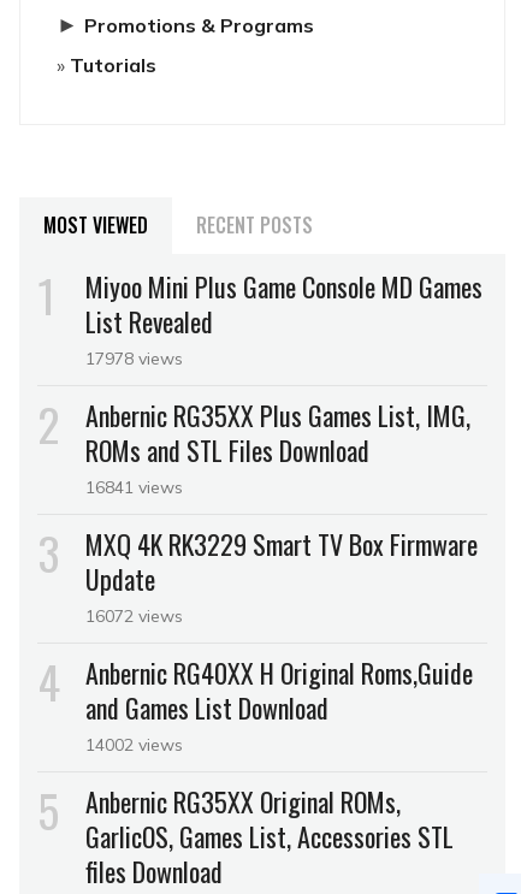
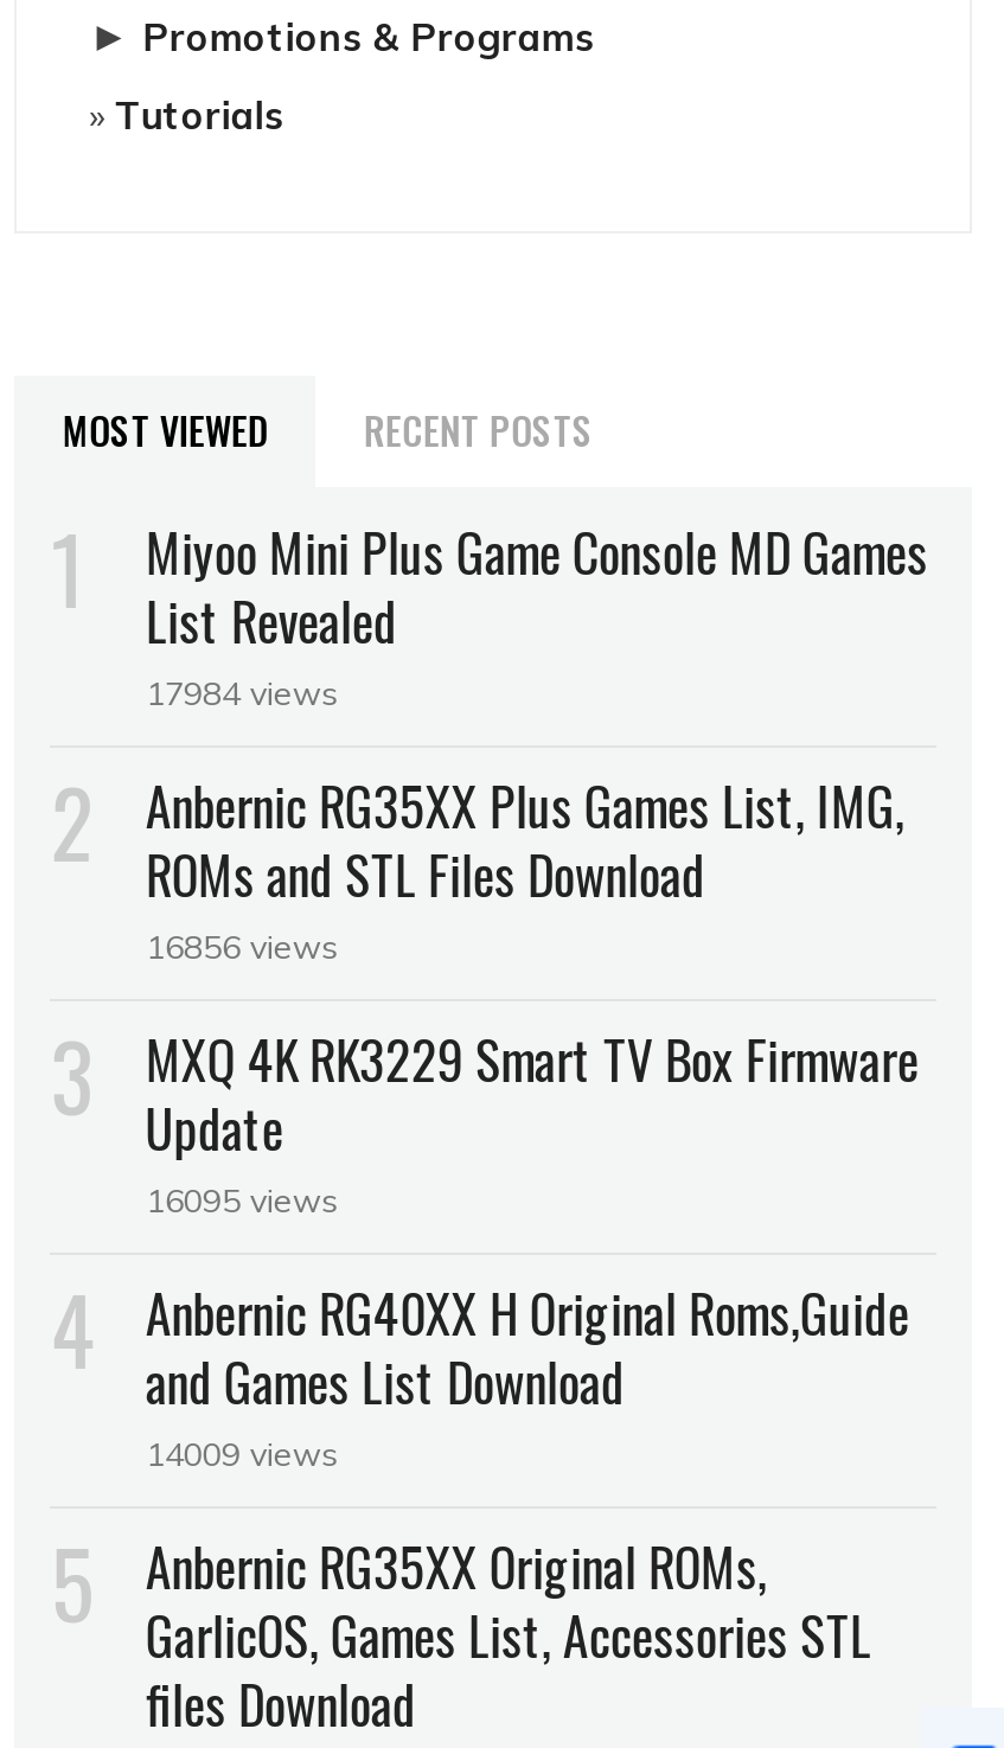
- 17978 views
+ 17984 views

- 16841 views
+ 16856 views

- 16072 views
+ 16095 views

- 14002 views
+ 14009 views
